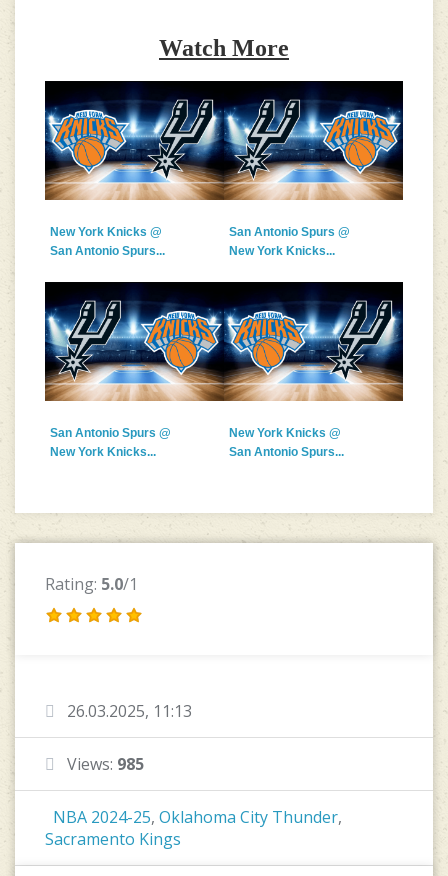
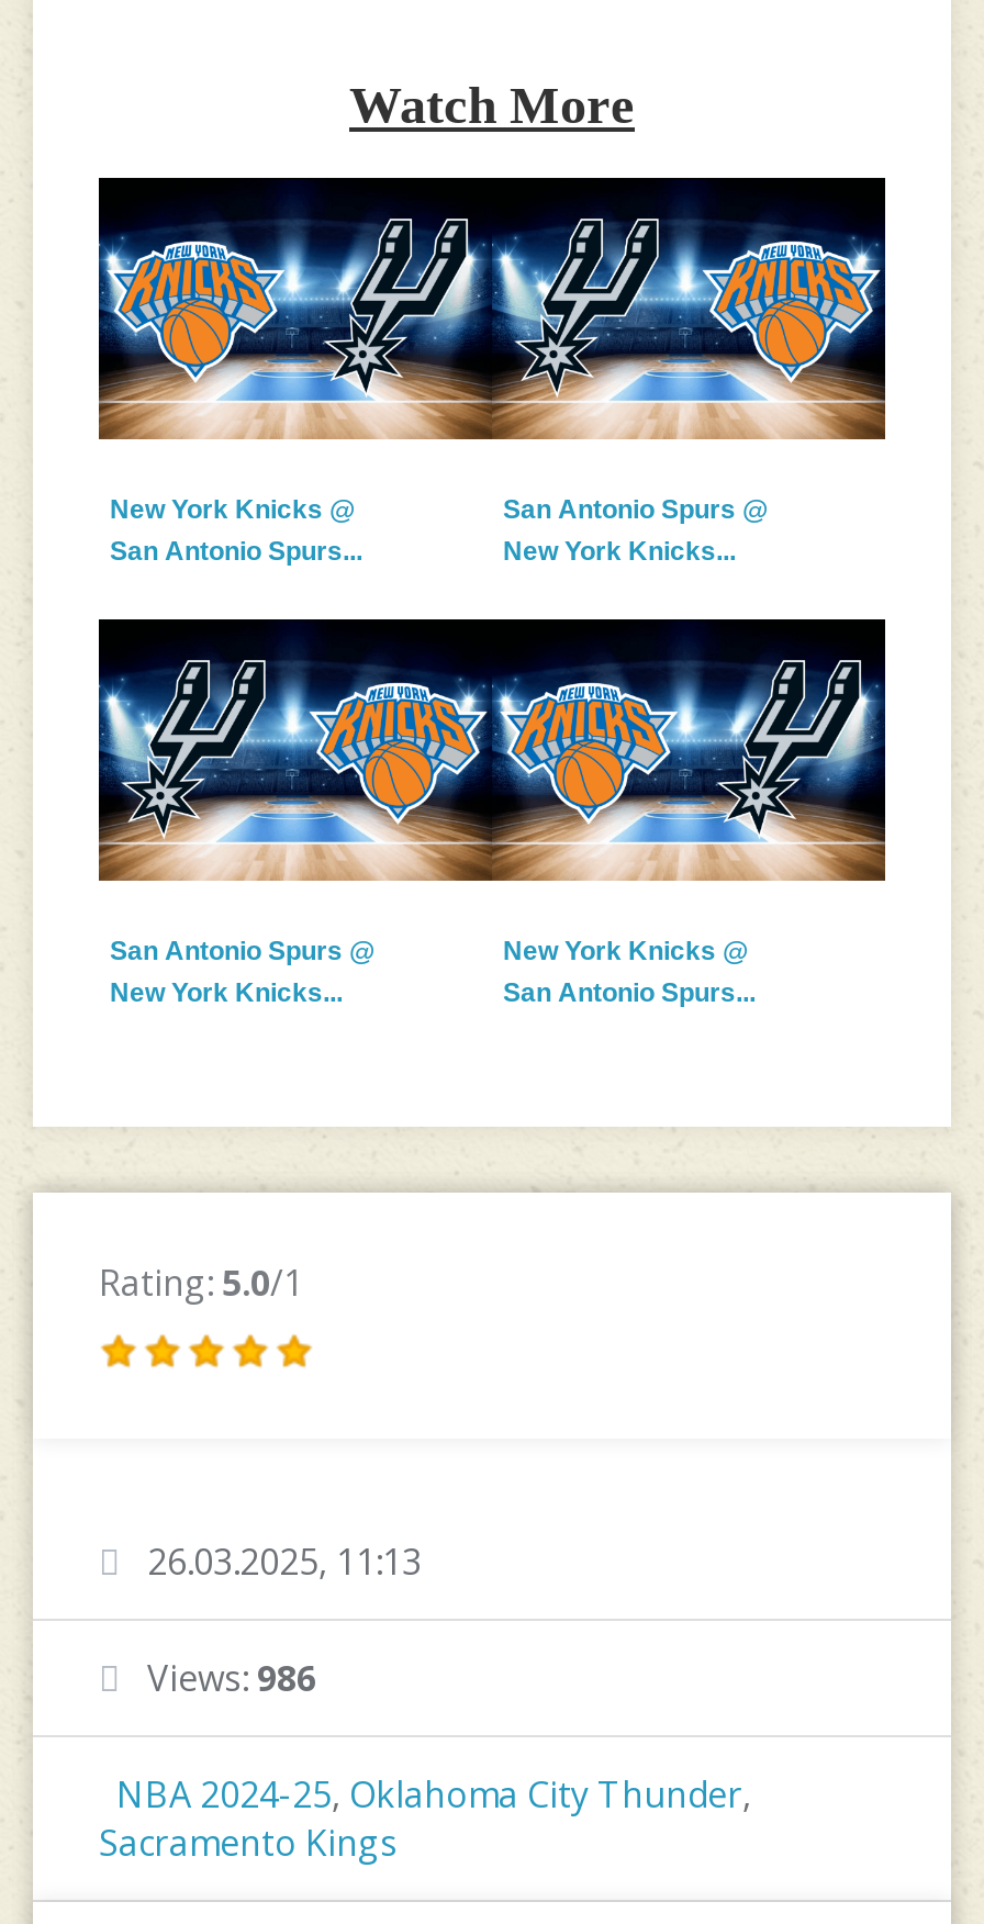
- Views: 985
+ Views: 986
